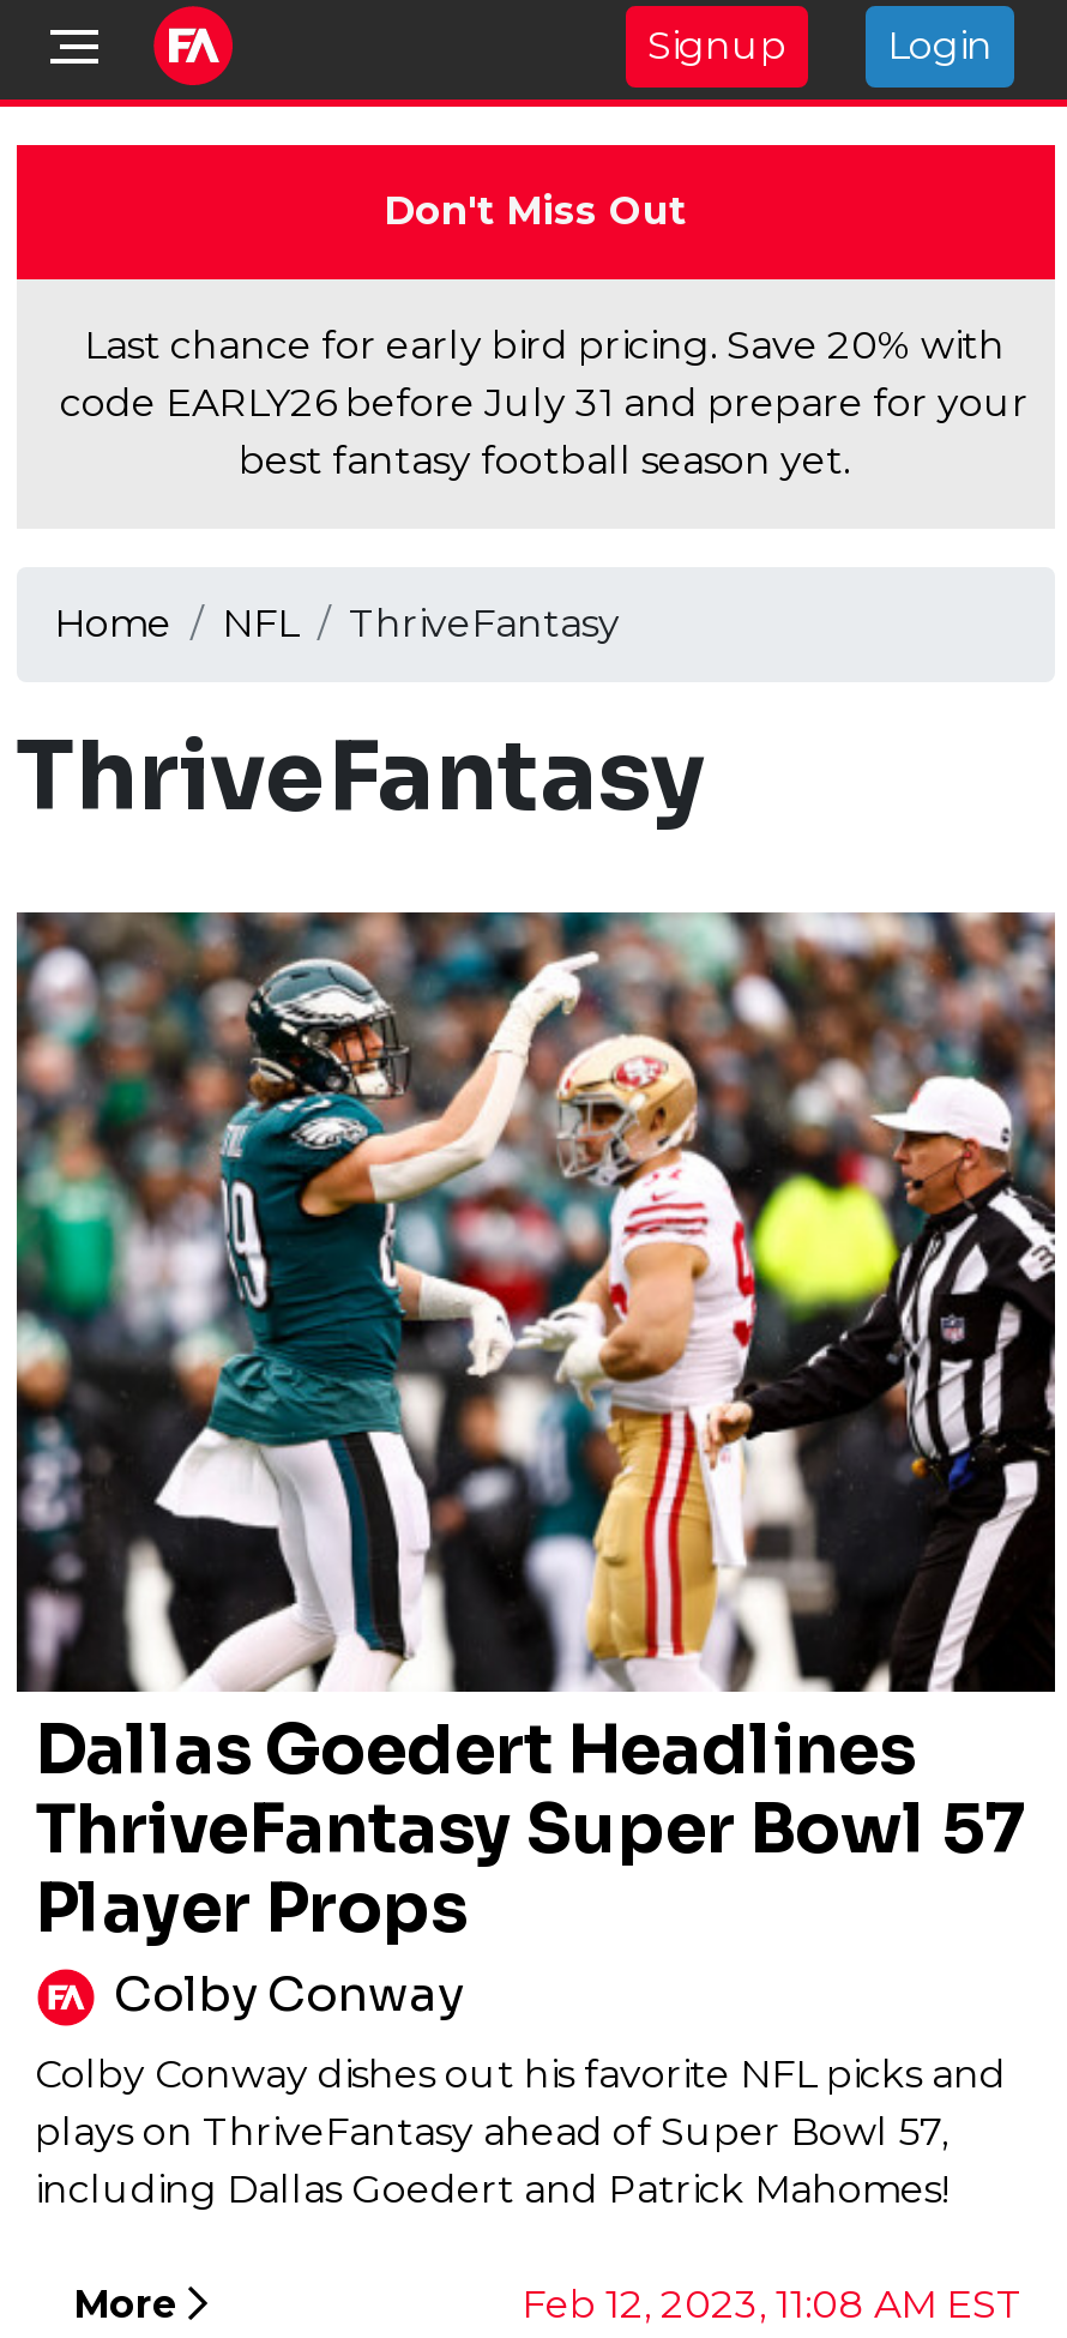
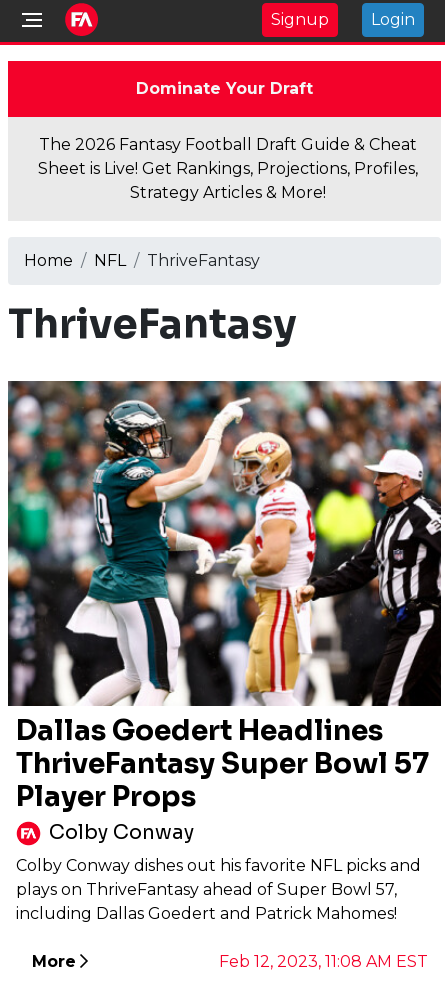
- Don't Miss Out
+ Dominate Your Draft

- Last chance for early bird pricing. Save 20% with
- code EARLY26 before July 31 and prepare for your
- best fantasy football season yet.
+ The 2026 Fantasy Football Draft Guide & Cheat
+ Sheet is Live! Get Rankings, Projections, Profiles,
+ Strategy Articles & More!
